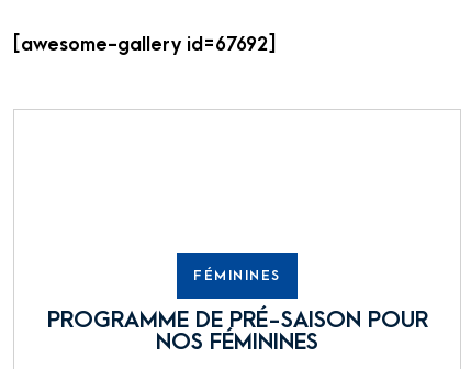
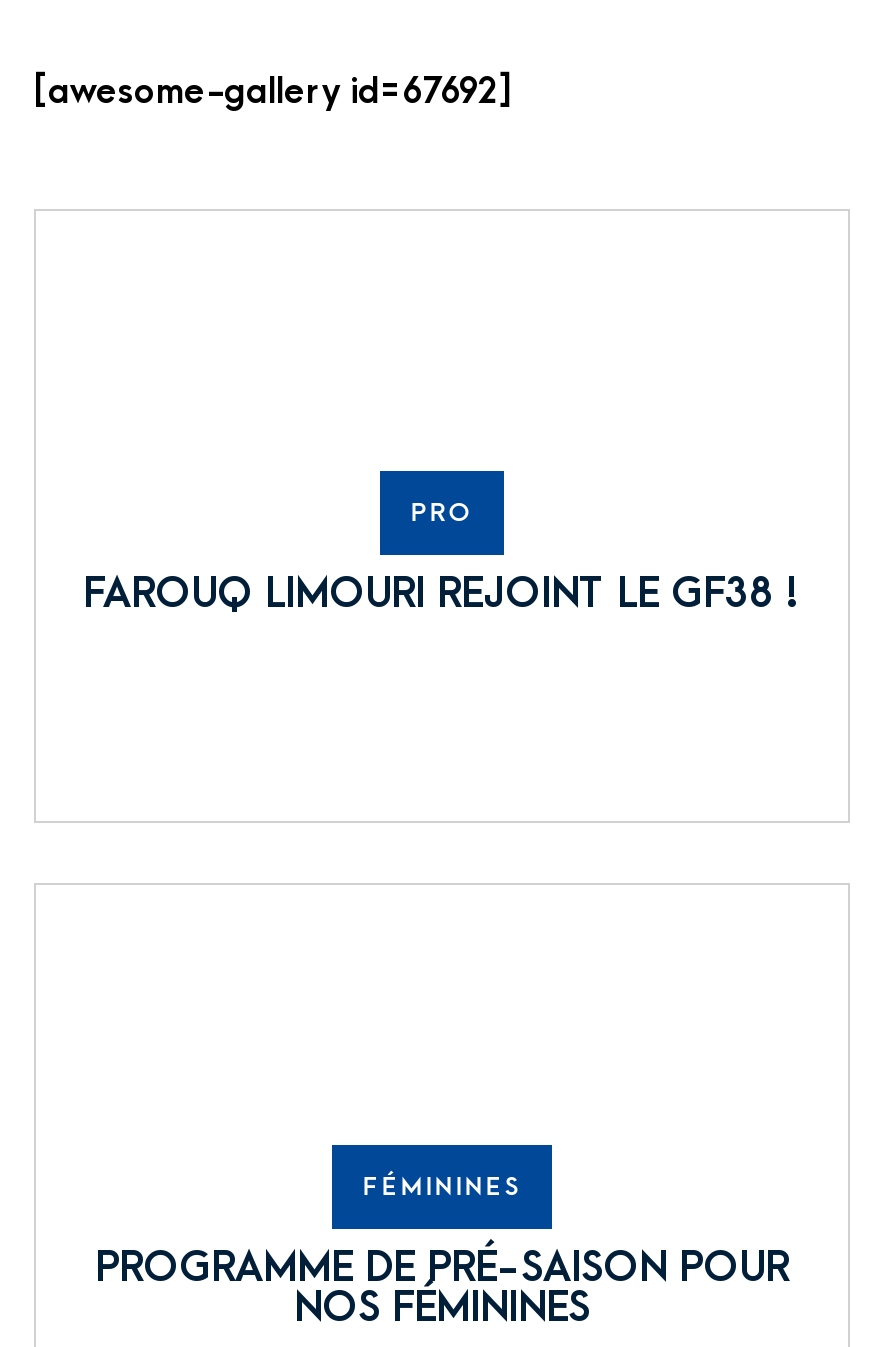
+ PRO
+ FAROUQ LIMOURI REJOINT LE GF38 !
